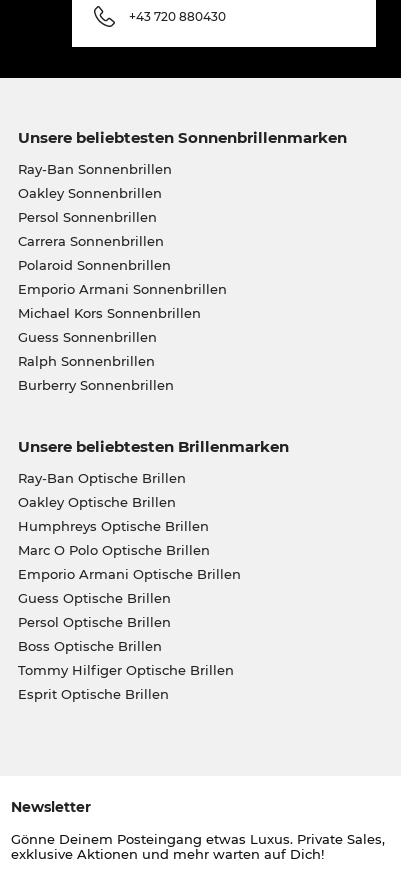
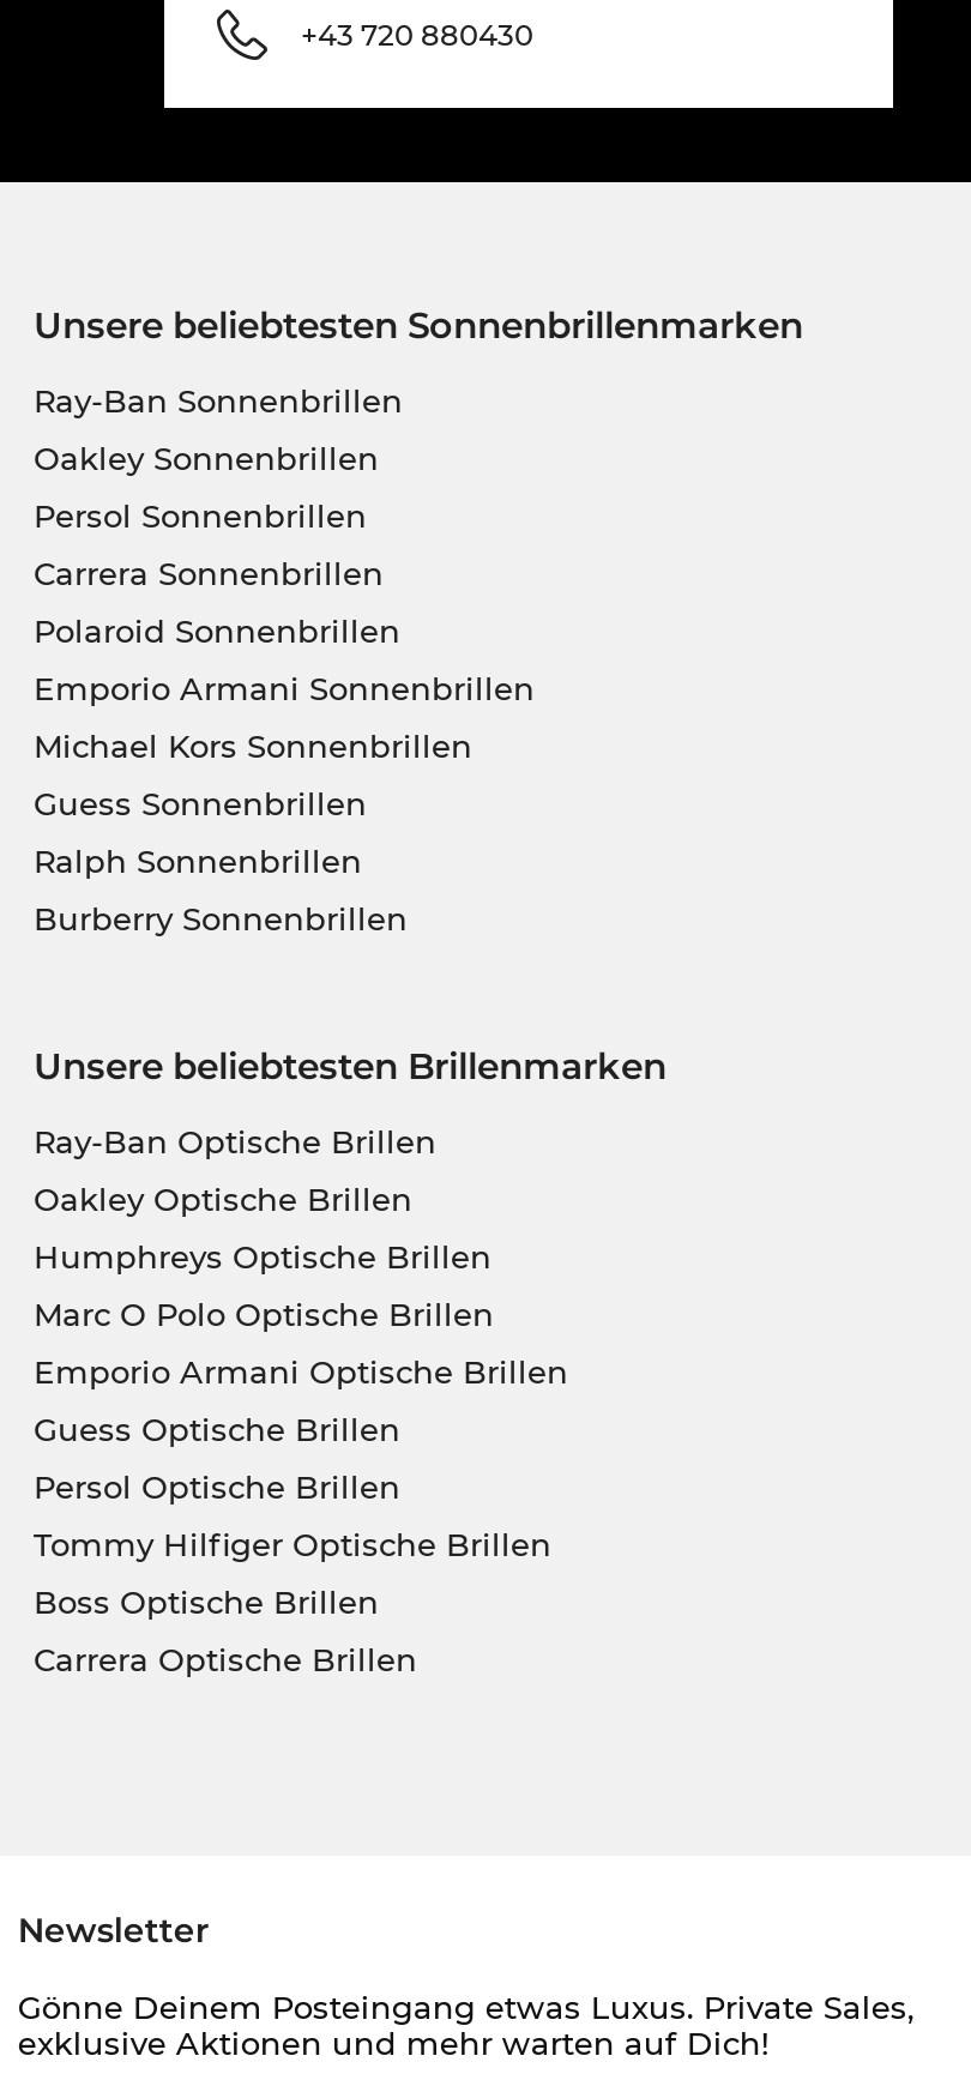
moved down: Boss Optische Brillen

moved up: Tommy Hilfiger Optische Brillen

- Esprit Optische Brillen
+ Carrera Optische Brillen
